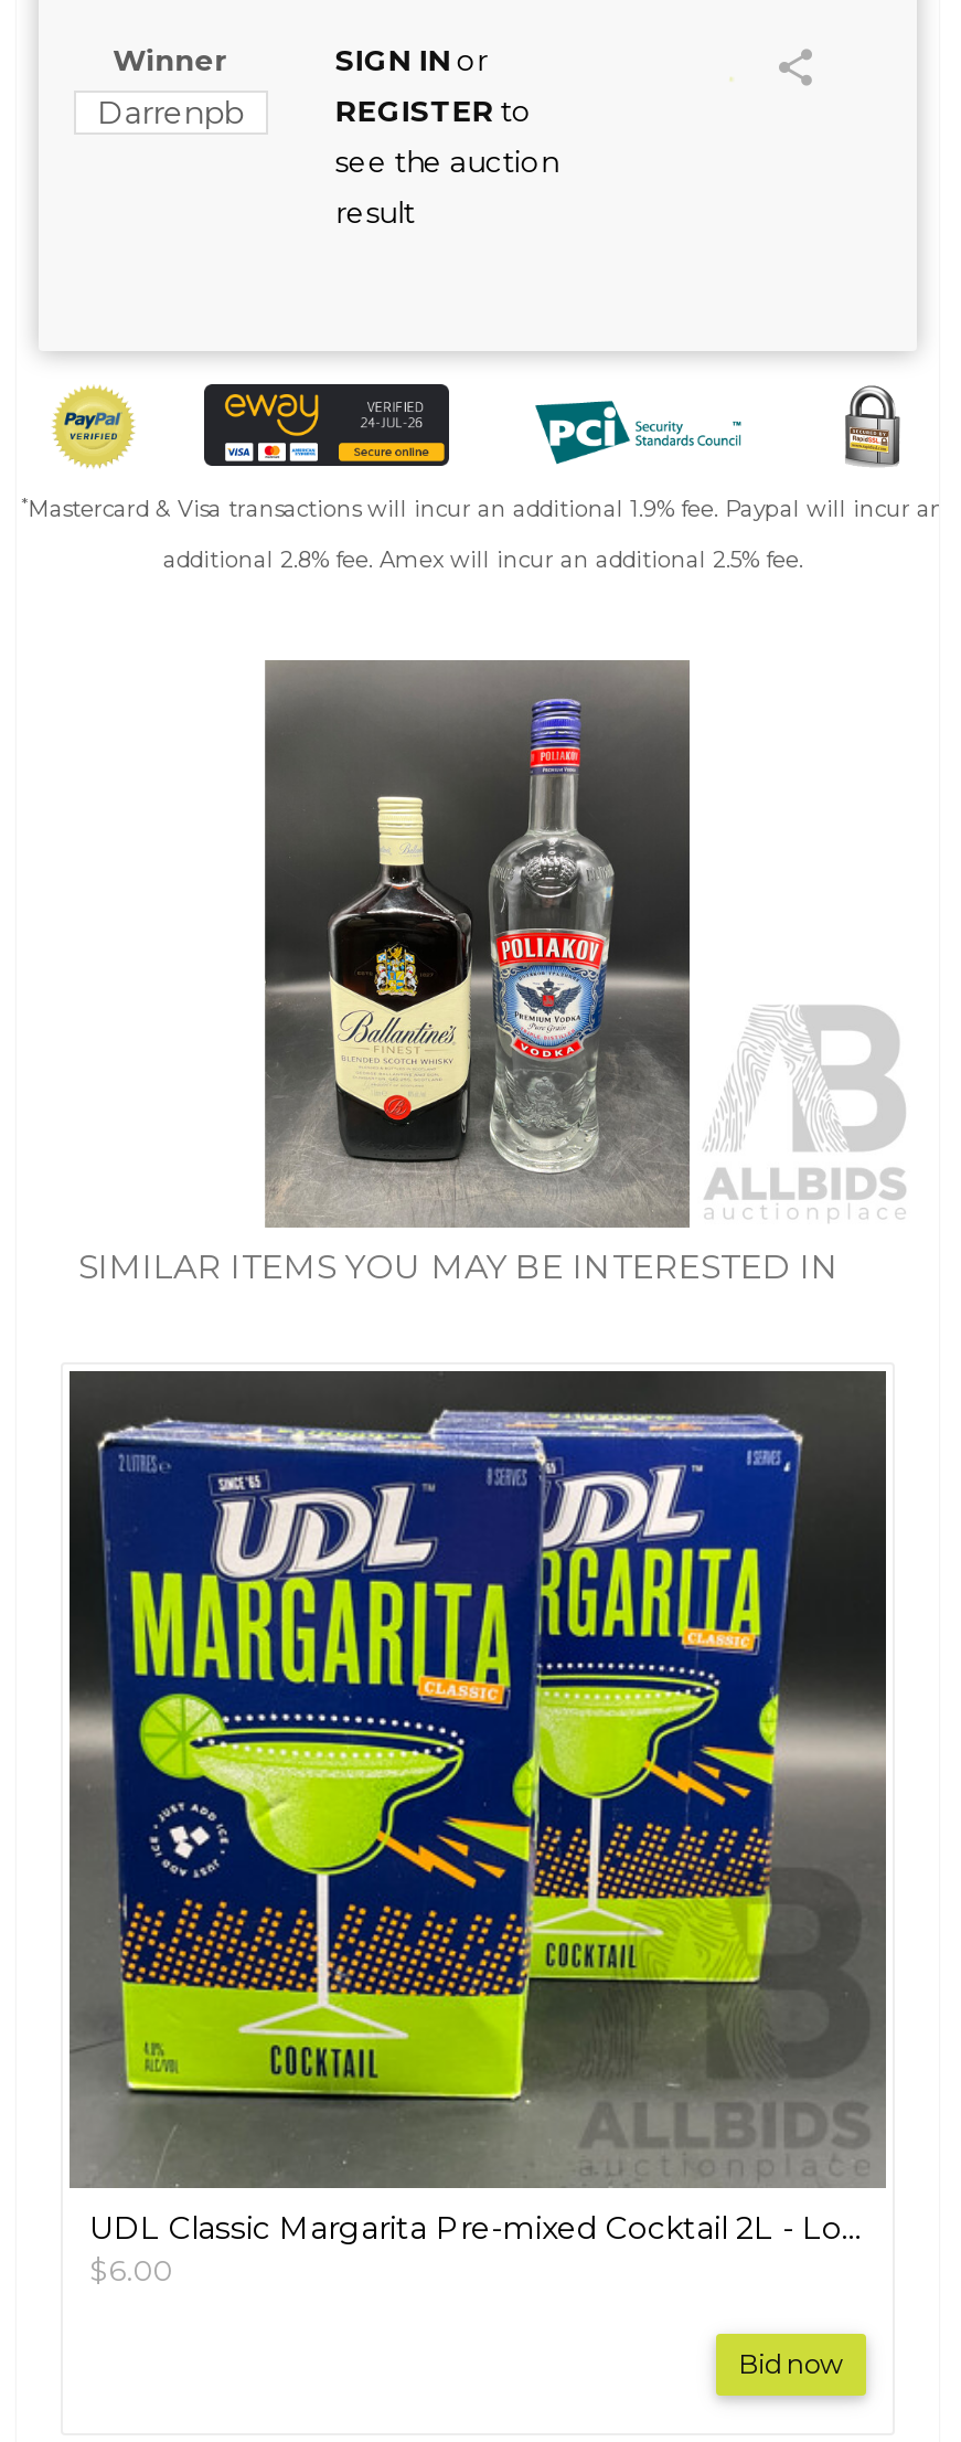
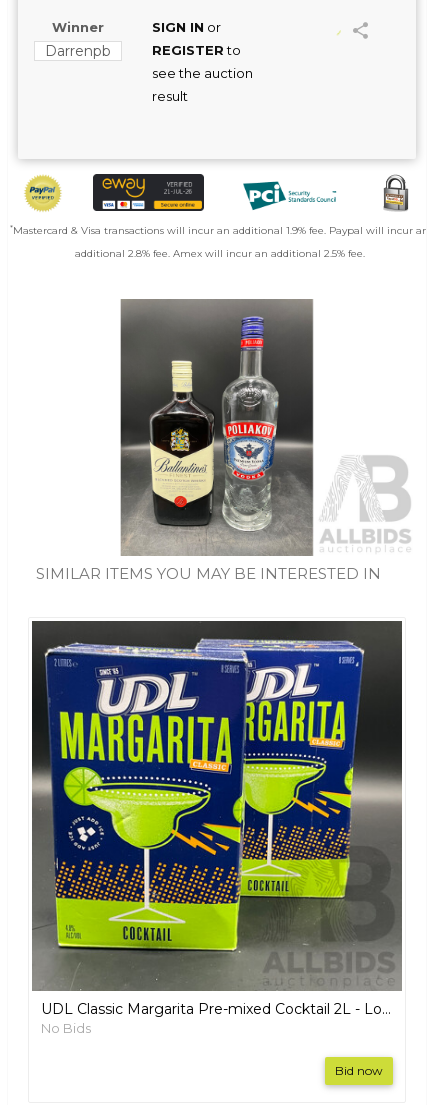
- $6.00
+ No Bids
